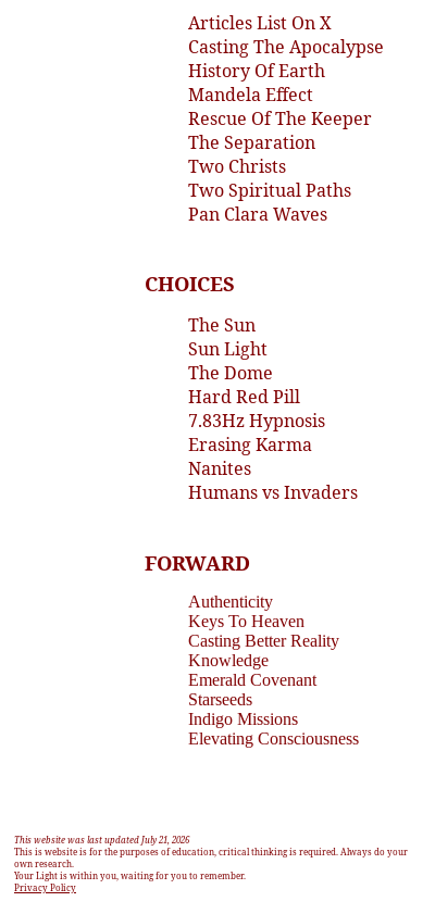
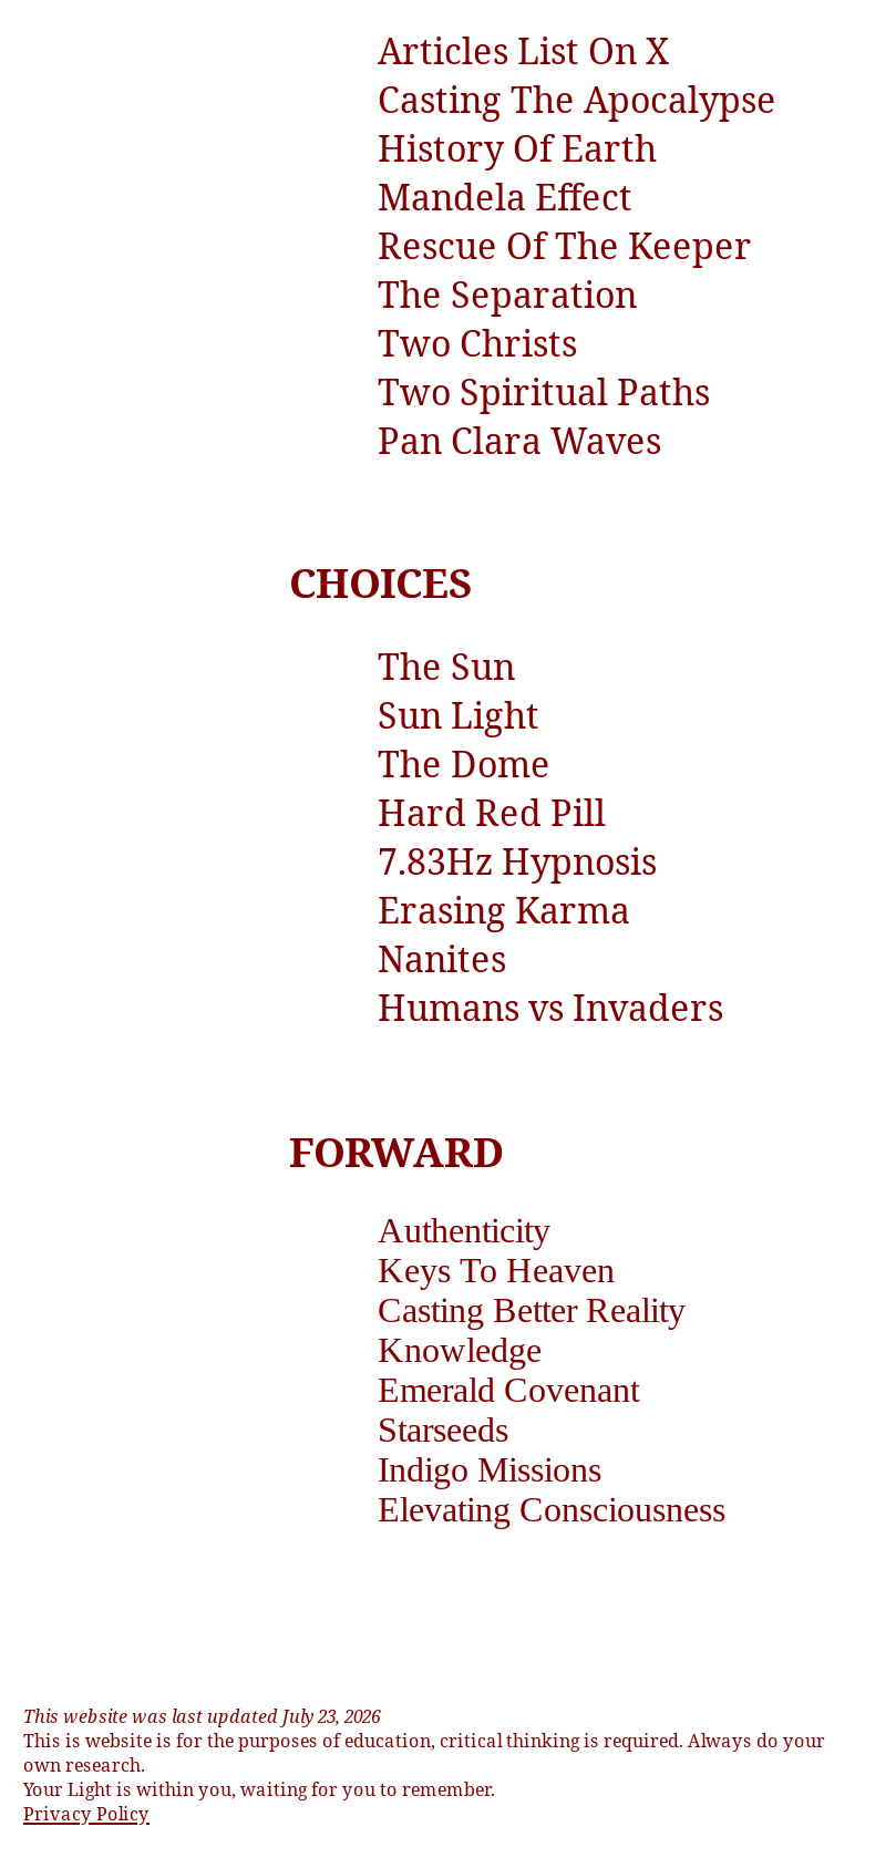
- This website was last updated July 21, 2026
+ This website was last updated July 23, 2026
